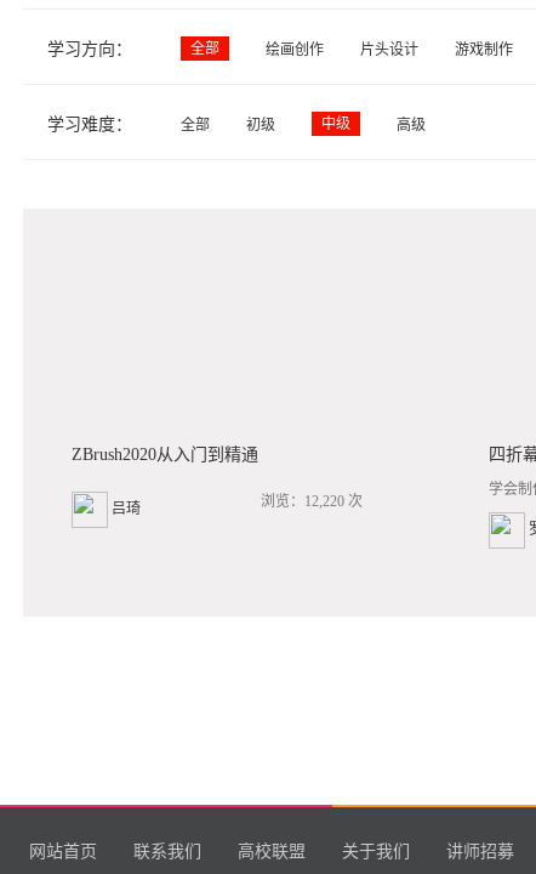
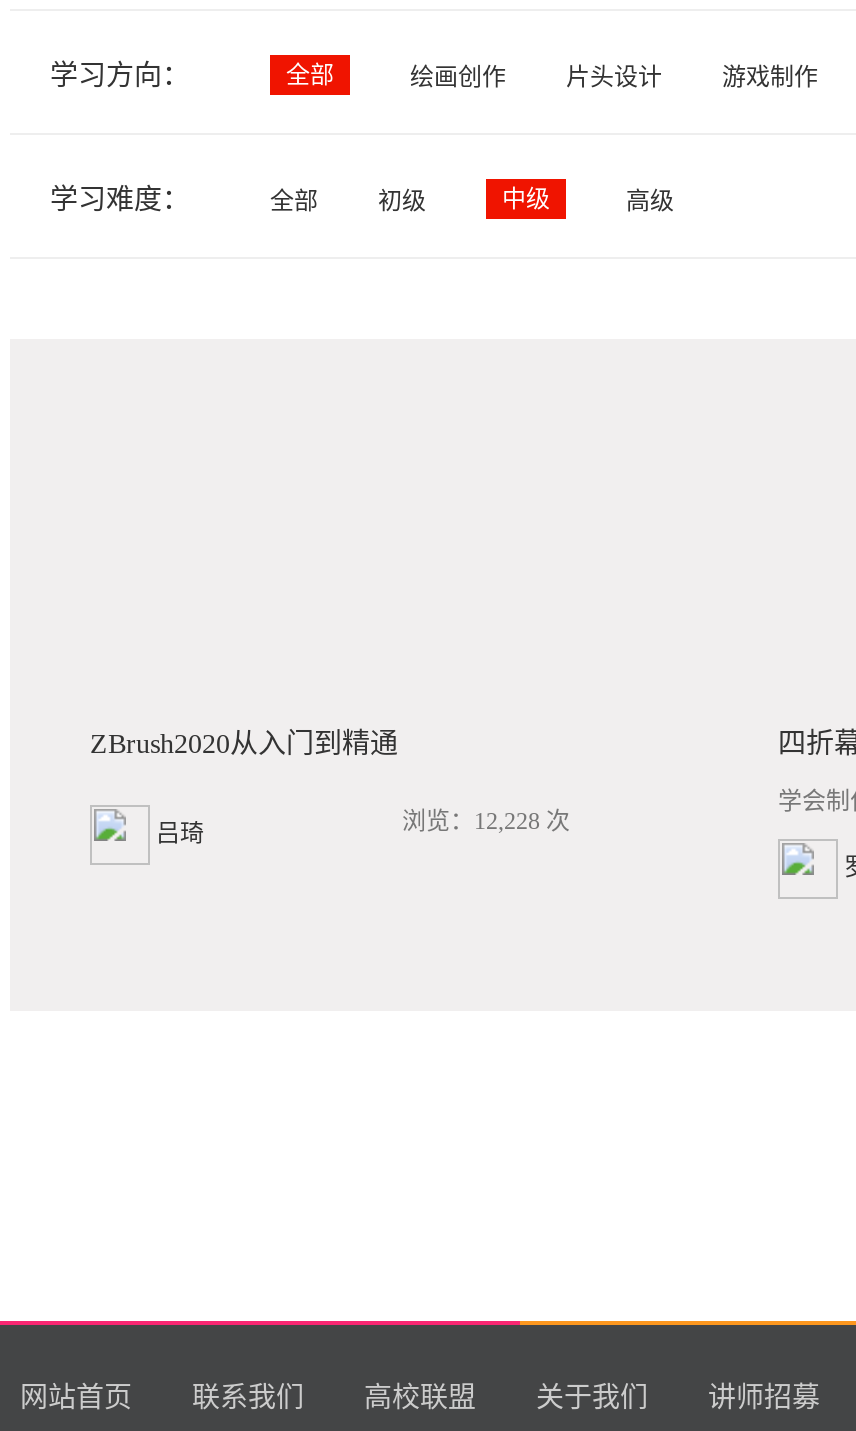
- 浏览：12,220 次
+ 浏览：12,228 次
